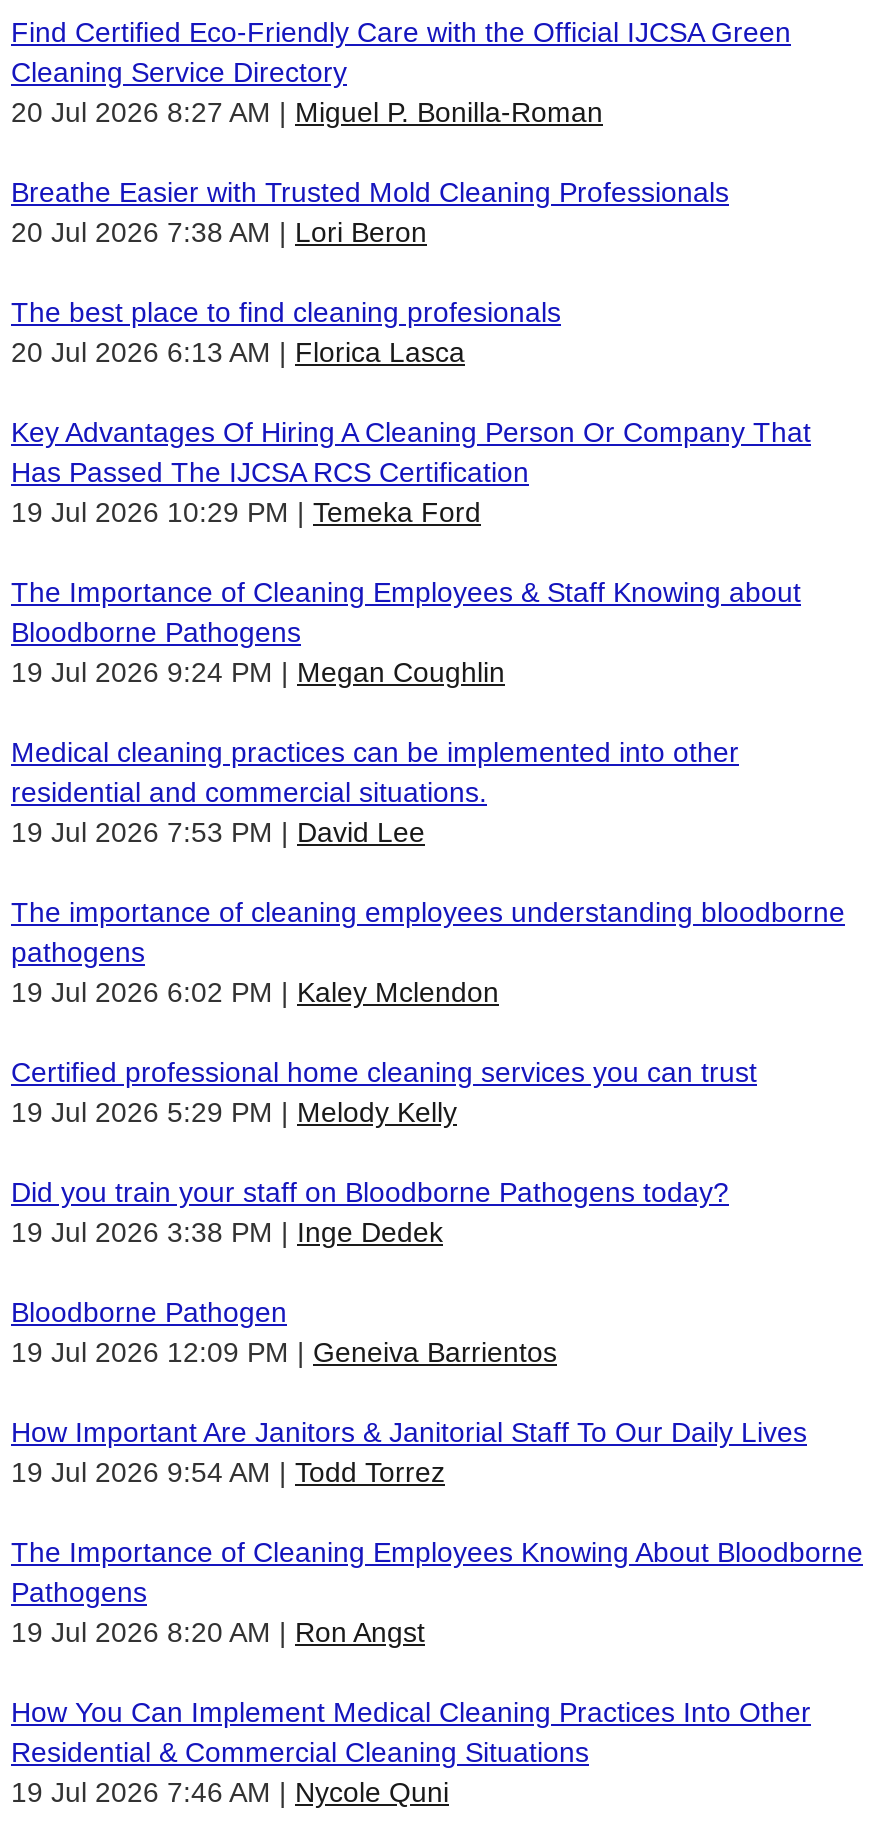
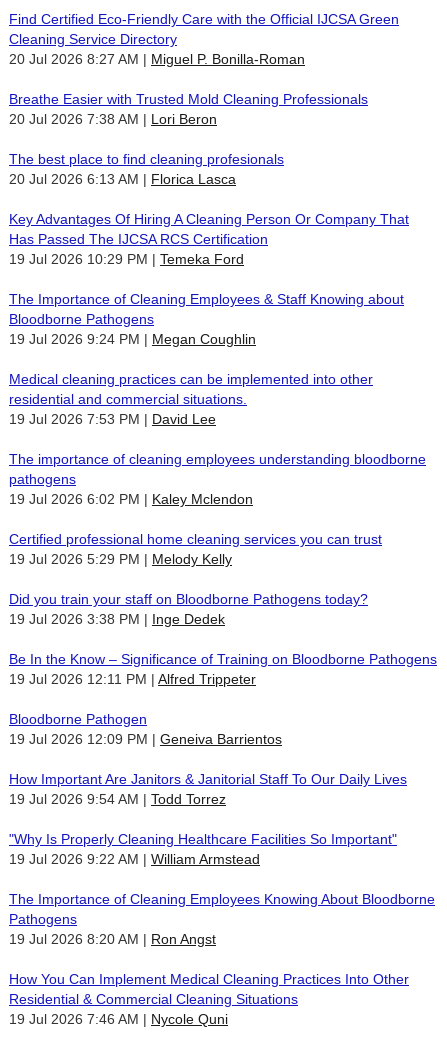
+ Be In the Know – Significance of Training on Bloodborne Pathogens
+ 19 Jul 2026 12:11 PM
+ Alfred Trippeter

+ "Why Is Properly Cleaning Healthcare Facilities So Important"
+ 19 Jul 2026 9:22 AM
+ William Armstead
